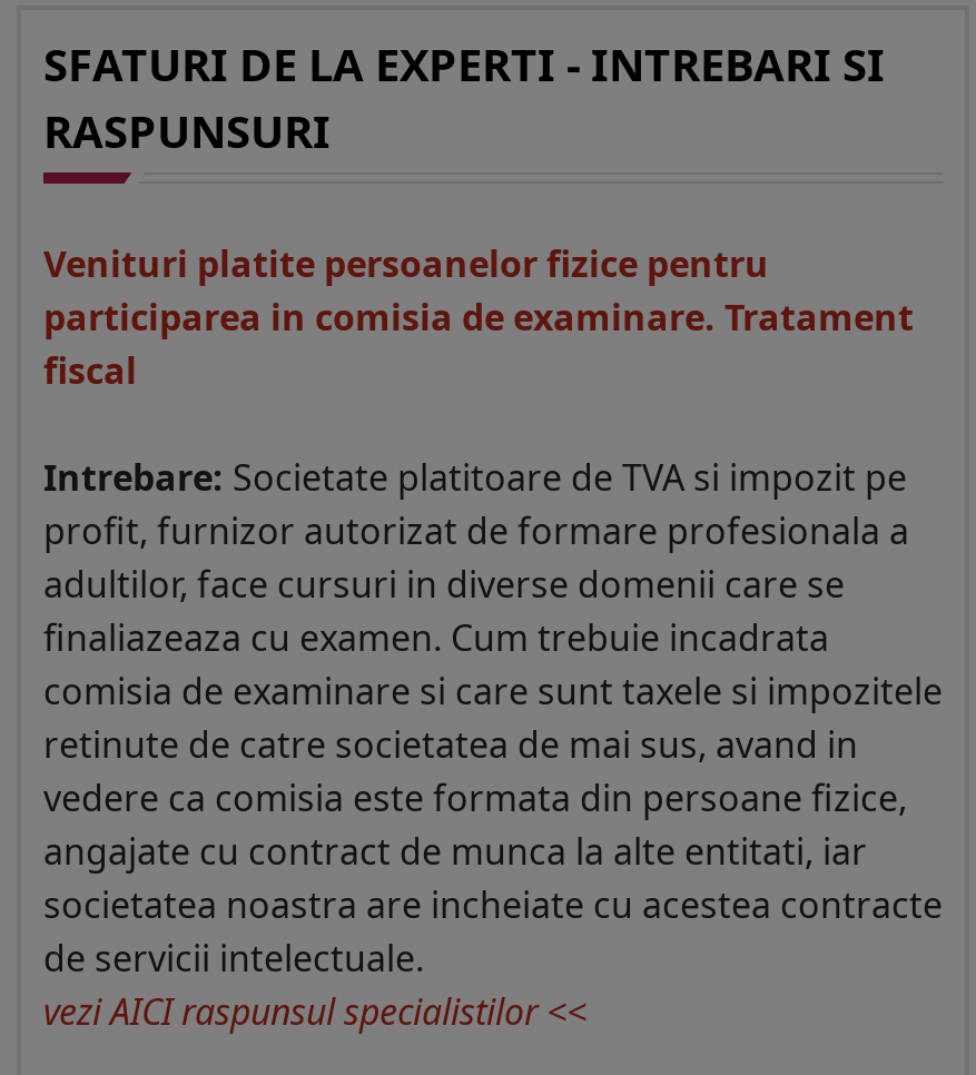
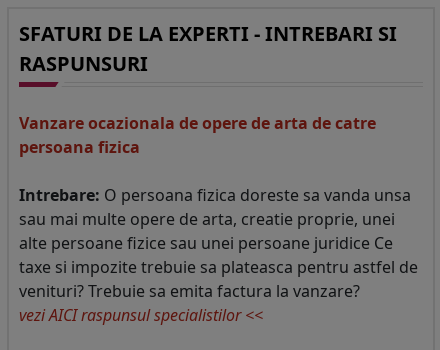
- Venituri platite persoanelor fizice pentru
- participarea in comisia de examinare. Tratament
- fiscal
+ Vanzare ocazionala de opere de arta de catre
+ persoana fizica

- Intrebare: Societate platitoare de TVA si impozit pe
- profit, furnizor autorizat de formare profesionala a
- adultilor, face cursuri in diverse domenii care se
- finaliazeaza cu examen. Cum trebuie incadrata
- comisia de examinare si care sunt taxele si impozitele
- retinute de catre societatea de mai sus, avand in
- vedere ca comisia este formata din persoane fizice,
- angajate cu contract de munca la alte entitati, iar
- societatea noastra are incheiate cu acestea contracte
- de servicii intelectuale.
+ Intrebare: O persoana fizica doreste sa vanda unsa
+ sau mai multe opere de arta, creatie proprie, unei
+ alte persoane fizice sau unei persoane juridice Ce
+ taxe si impozite trebuie sa plateasca pentru astfel de
+ venituri? Trebuie sa emita factura la vanzare?
